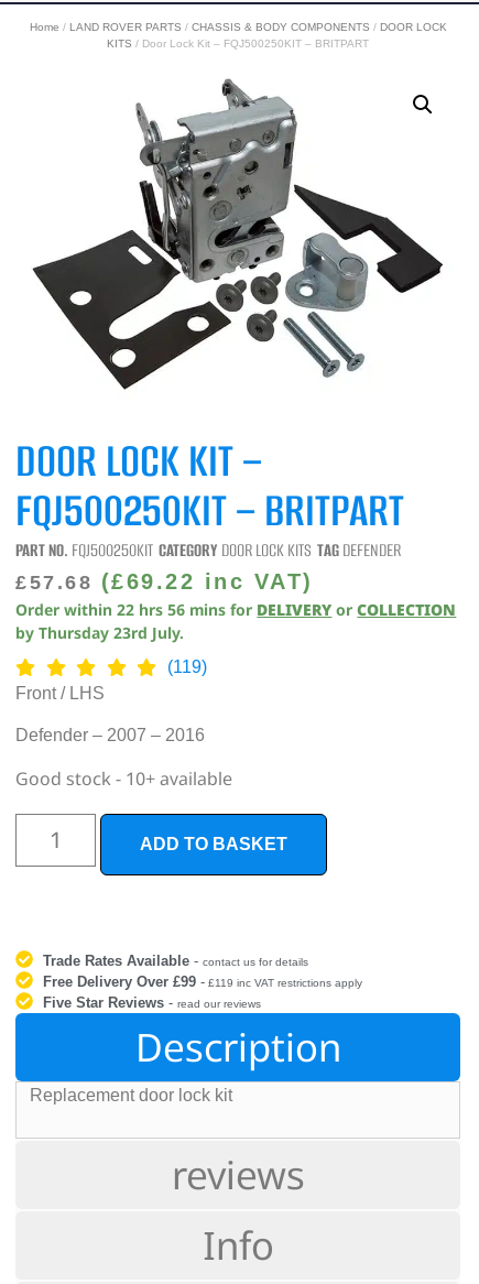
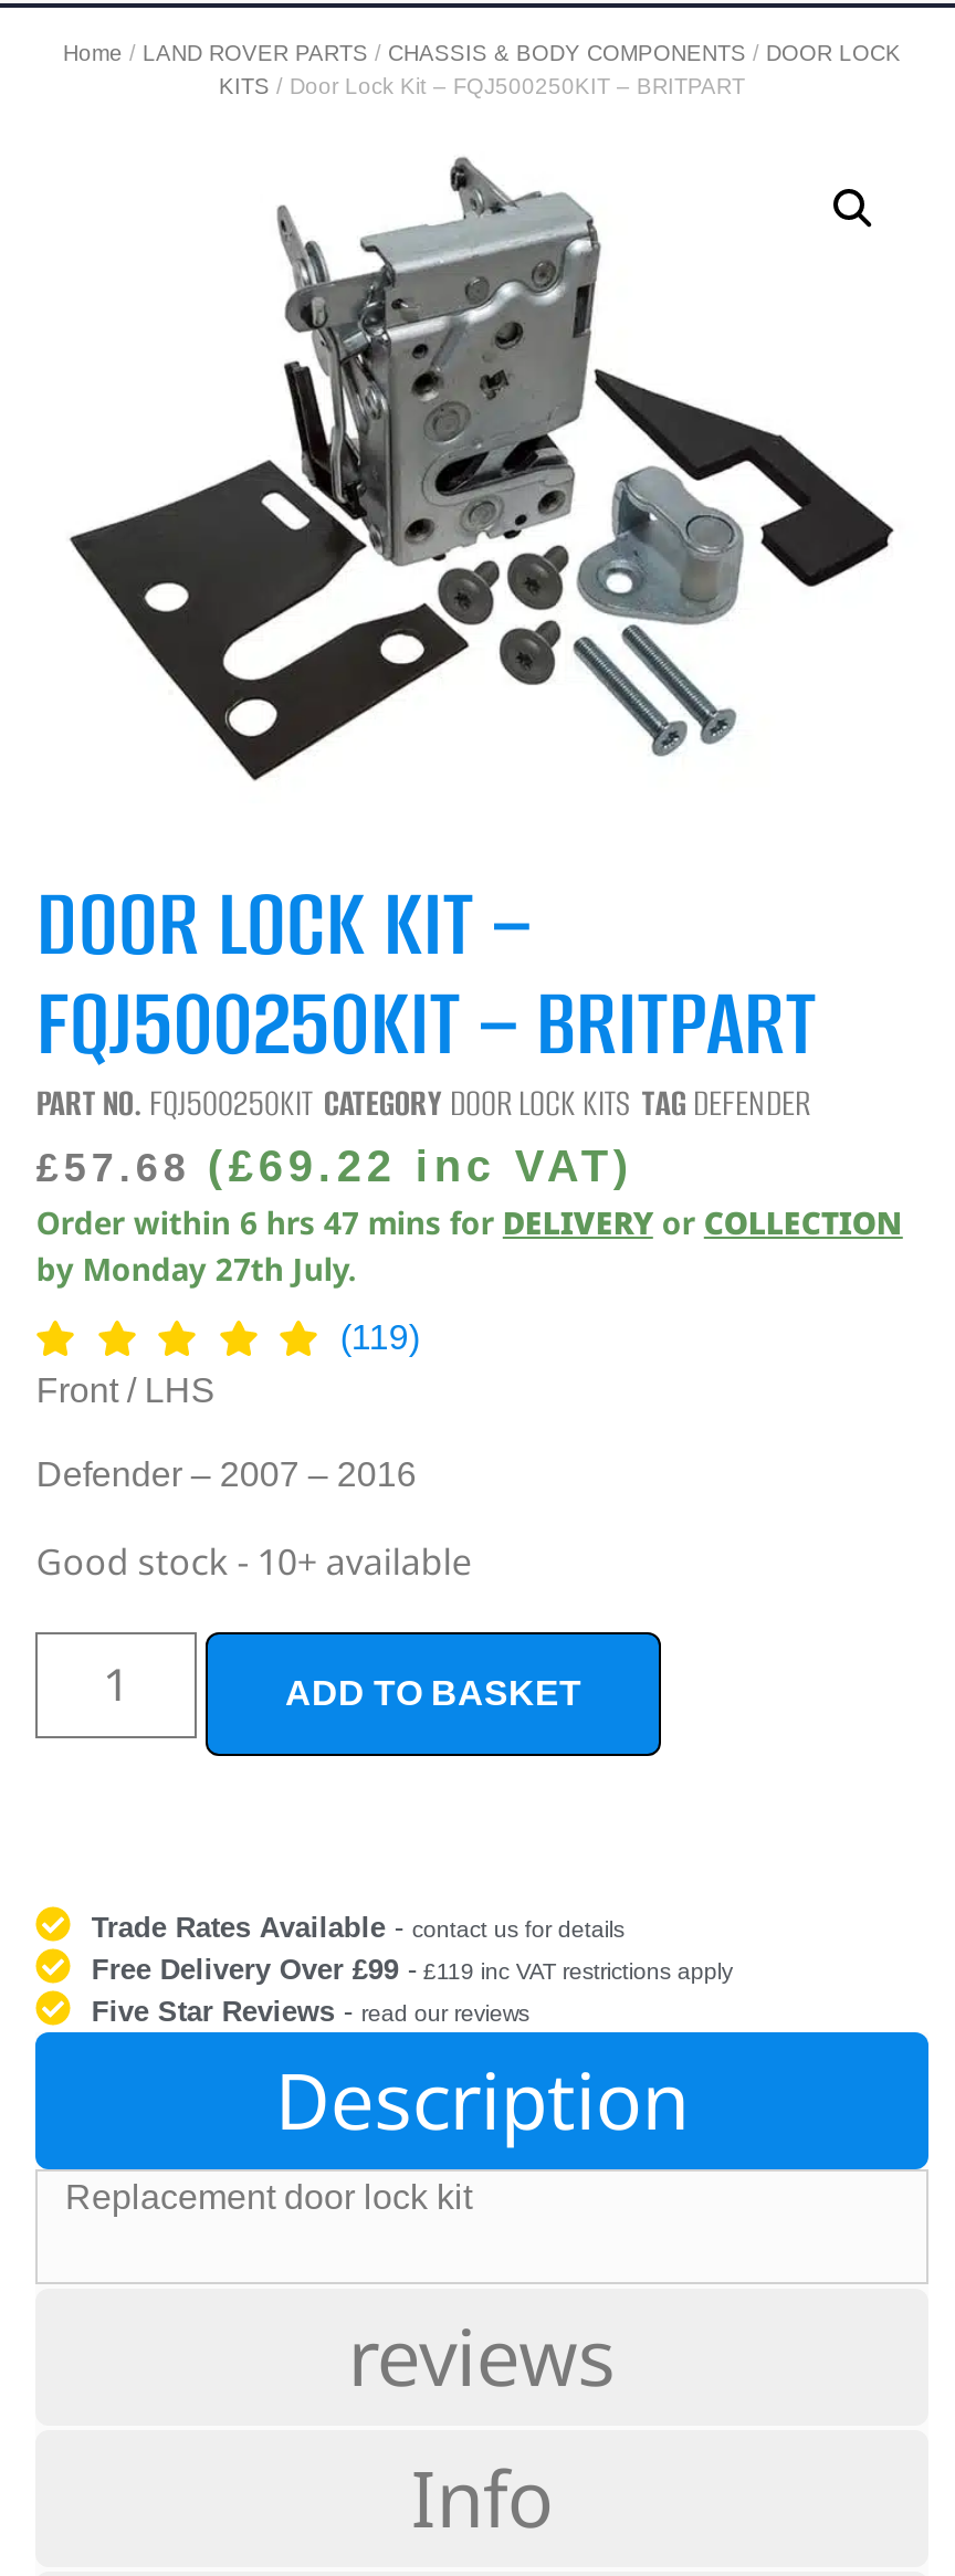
- Order within 22 hrs 56 mins for DELIVERY or COLLECTION
+ Order within 6 hrs 47 mins for DELIVERY or COLLECTION

- by Thursday 23rd July.
+ by Monday 27th July.
